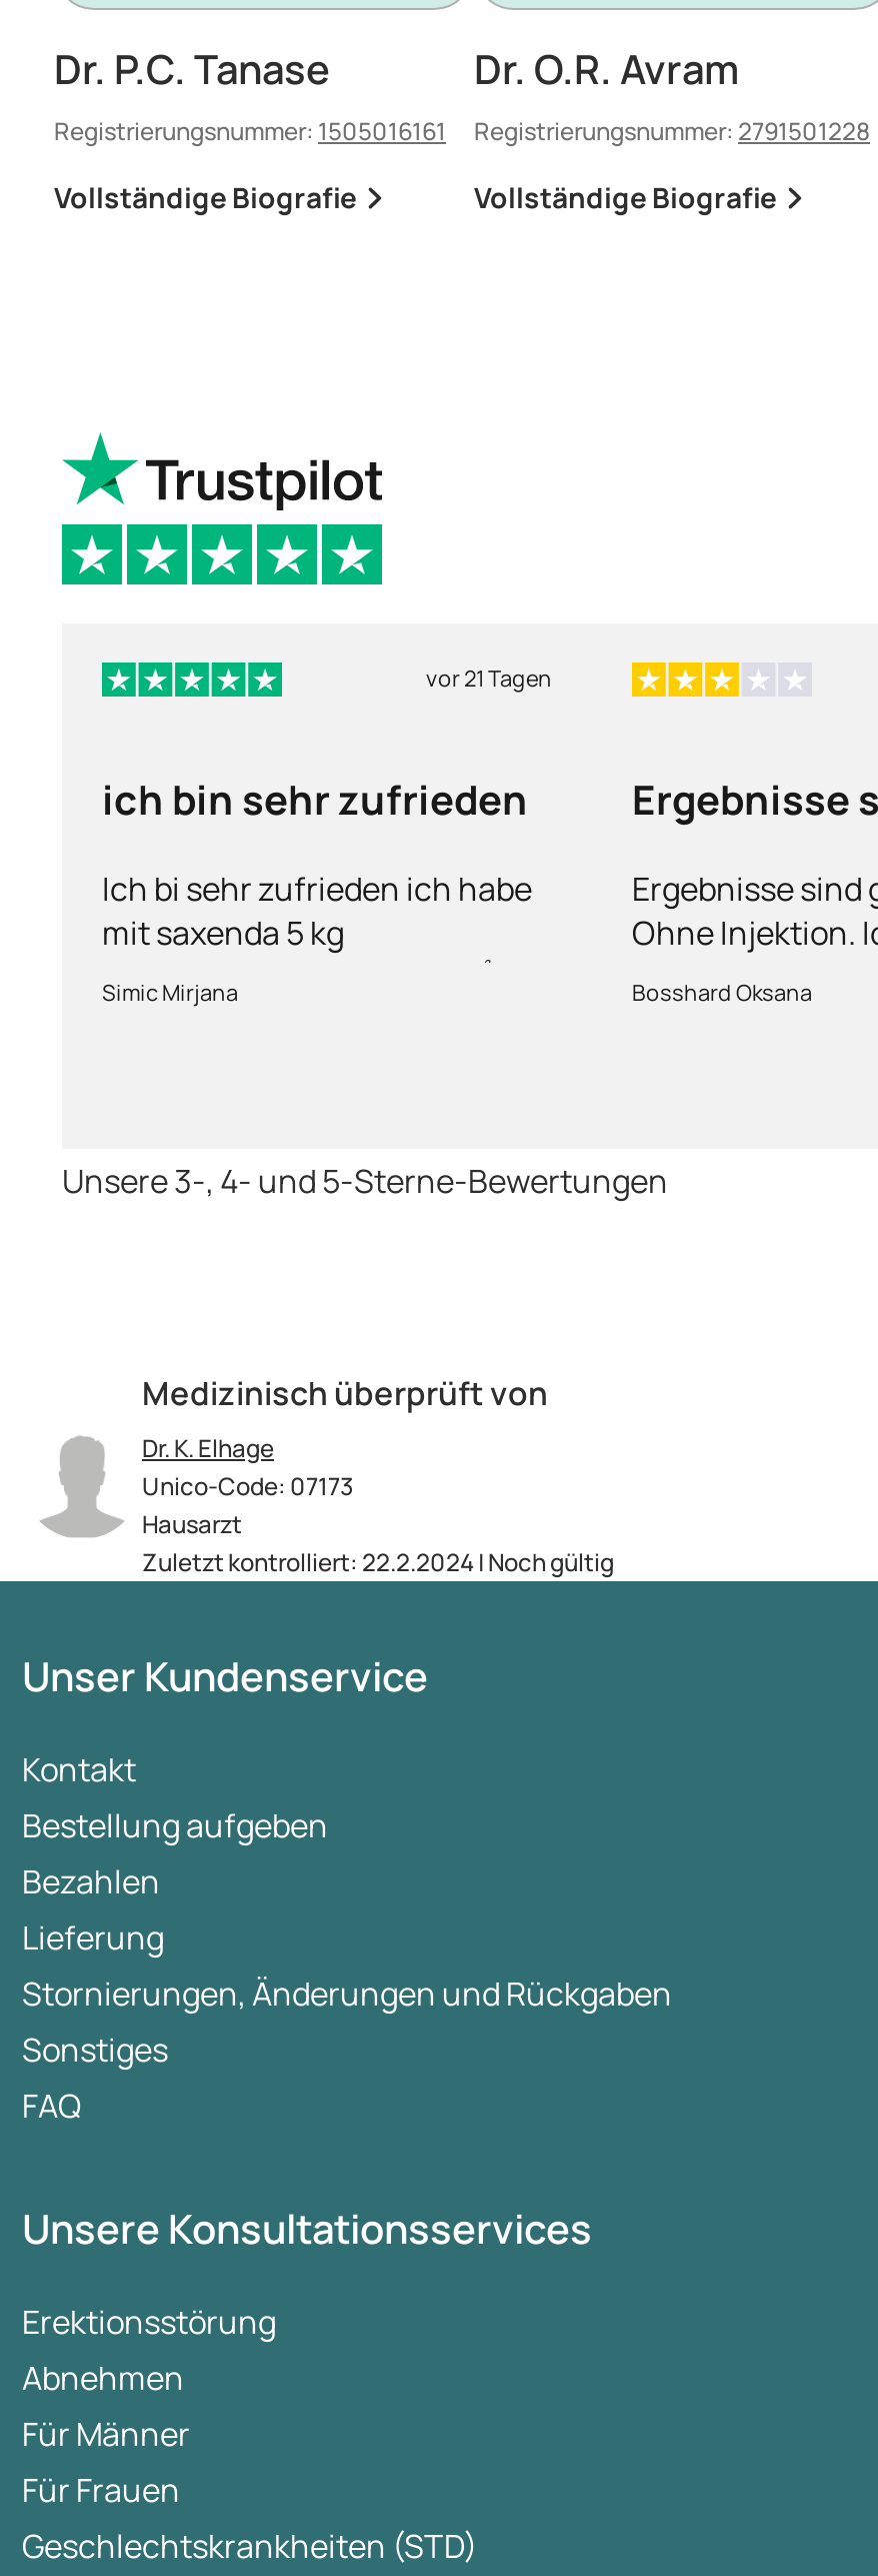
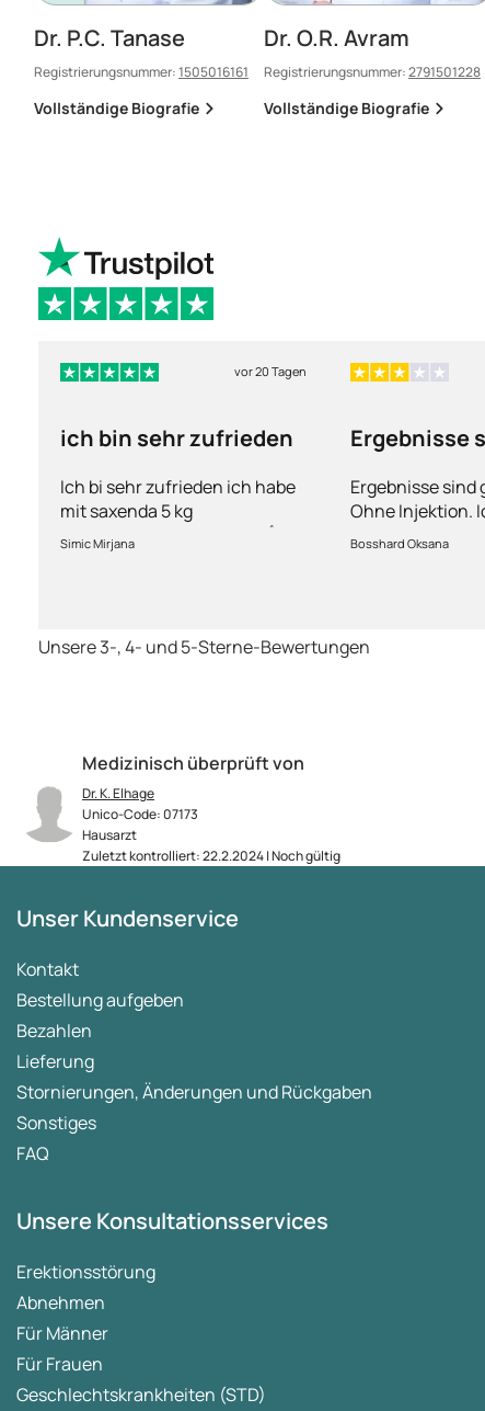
- vor 21 Tagen
+ vor 20 Tagen
